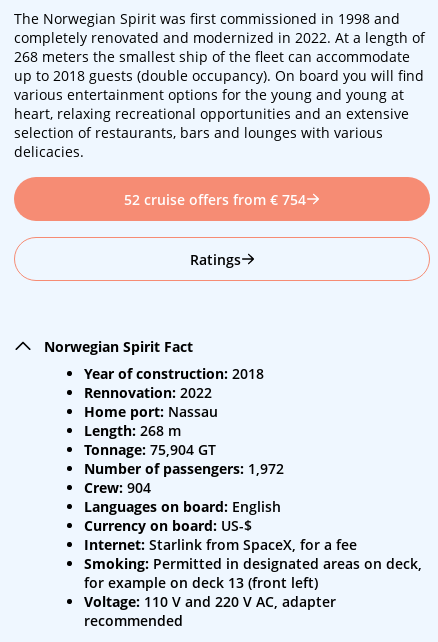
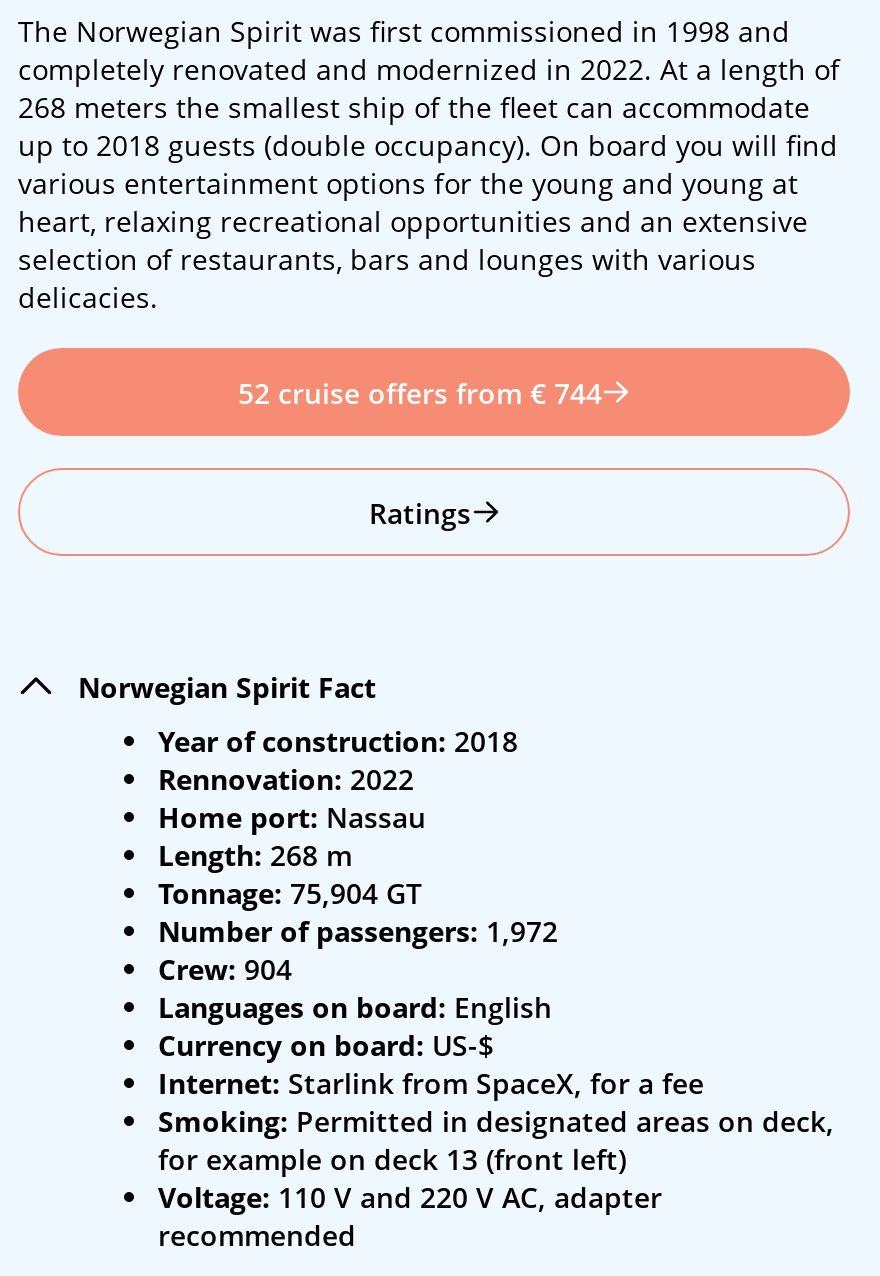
- 52 cruise offers from € 754
+ 52 cruise offers from € 744
